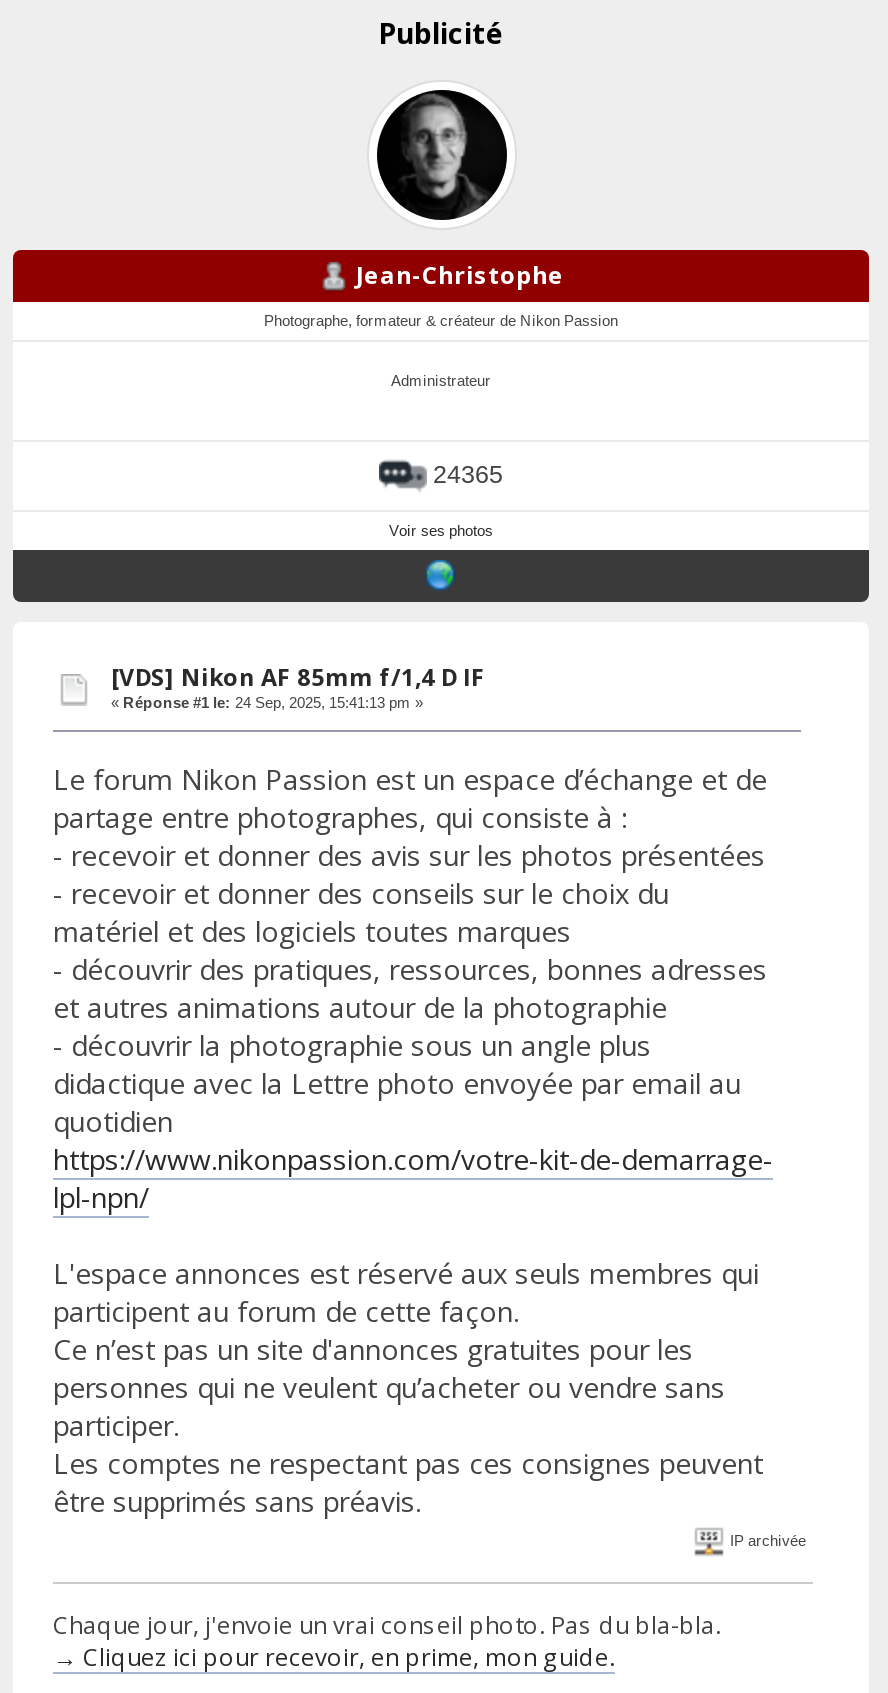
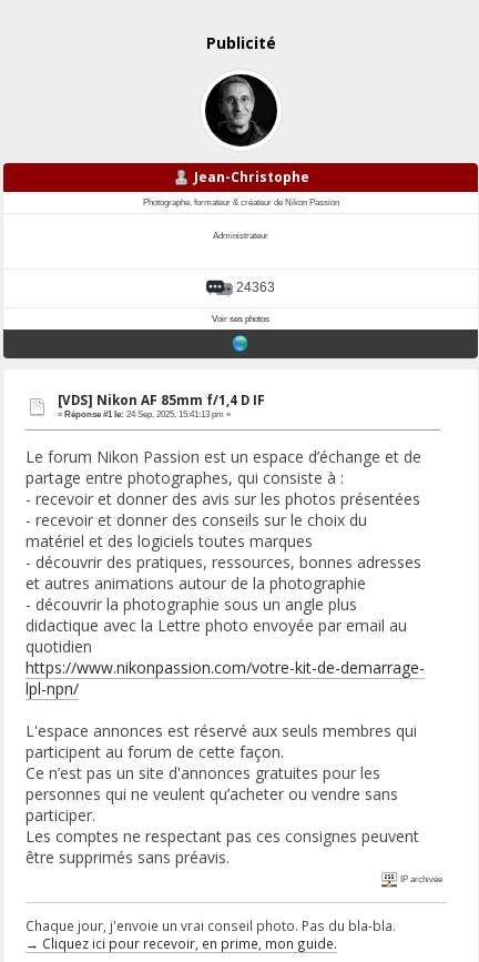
- 24365
+ 24363
